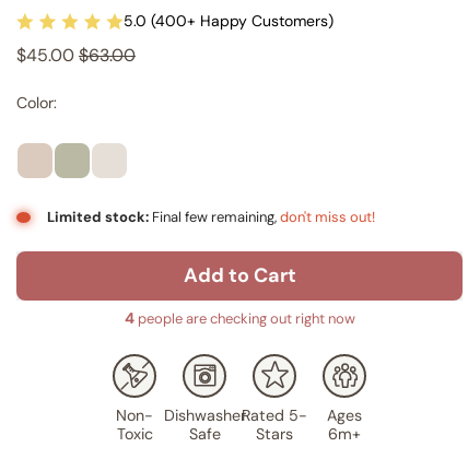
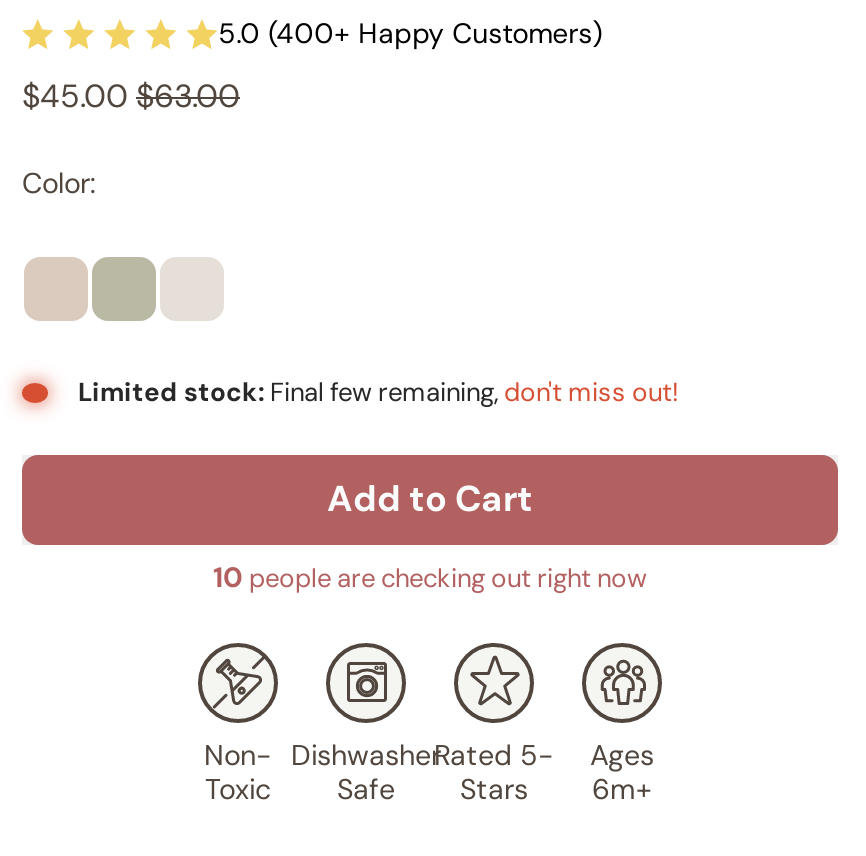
- 4 people are checking out right now
+ 10 people are checking out right now
